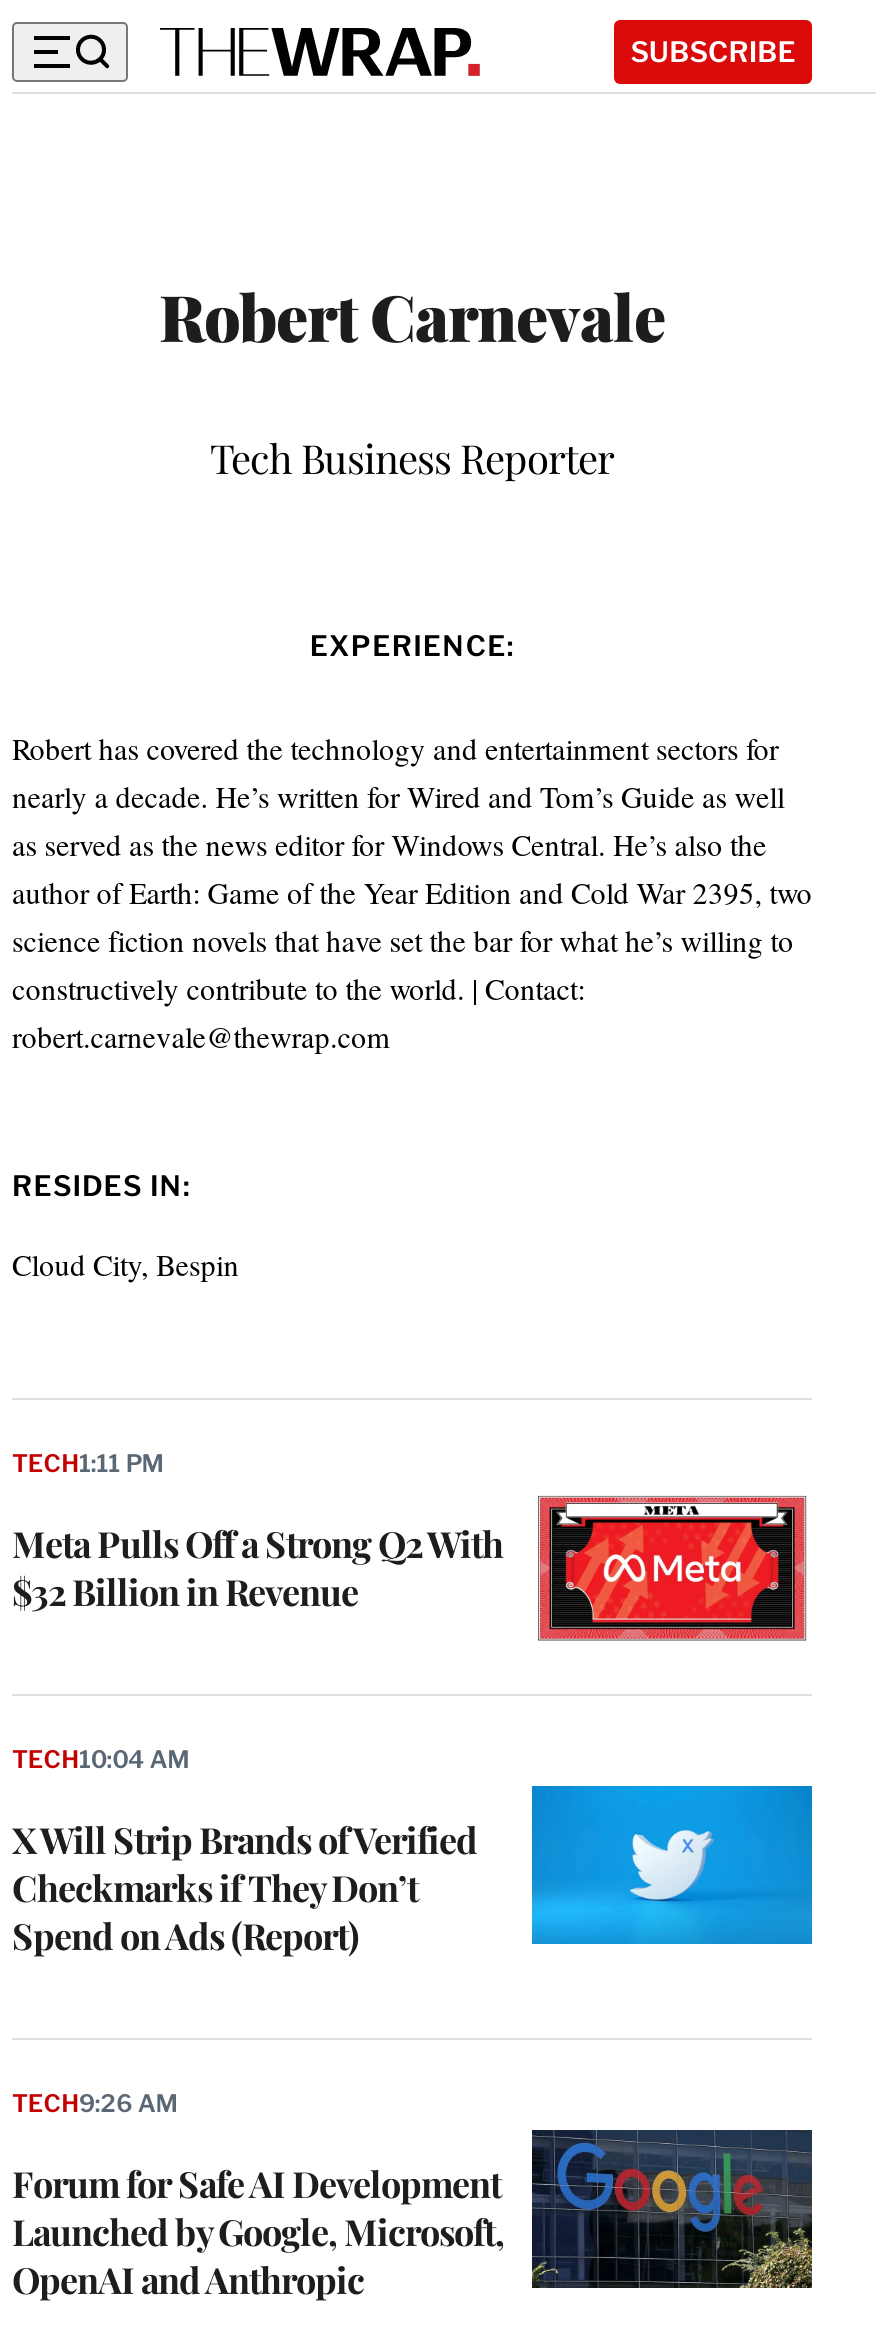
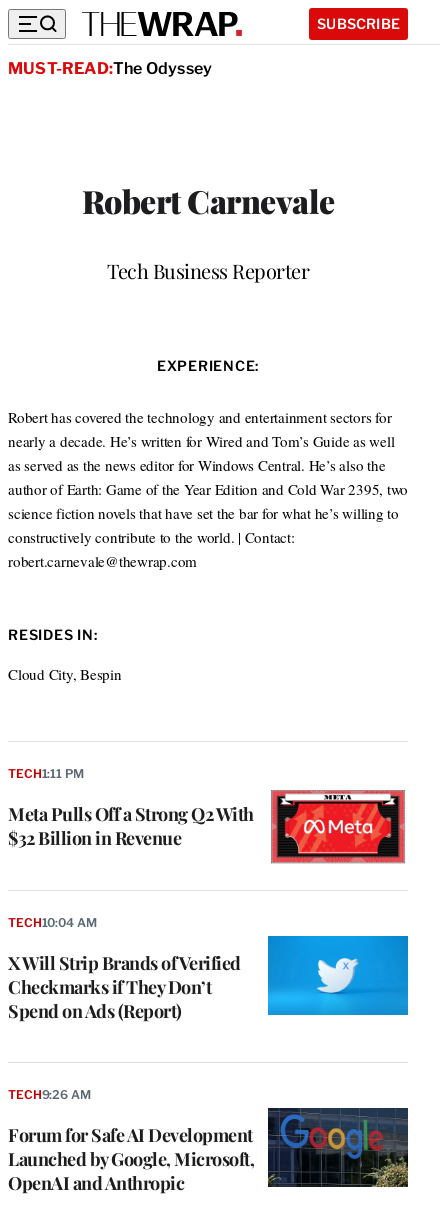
+ MUST-READ:The Odyssey
